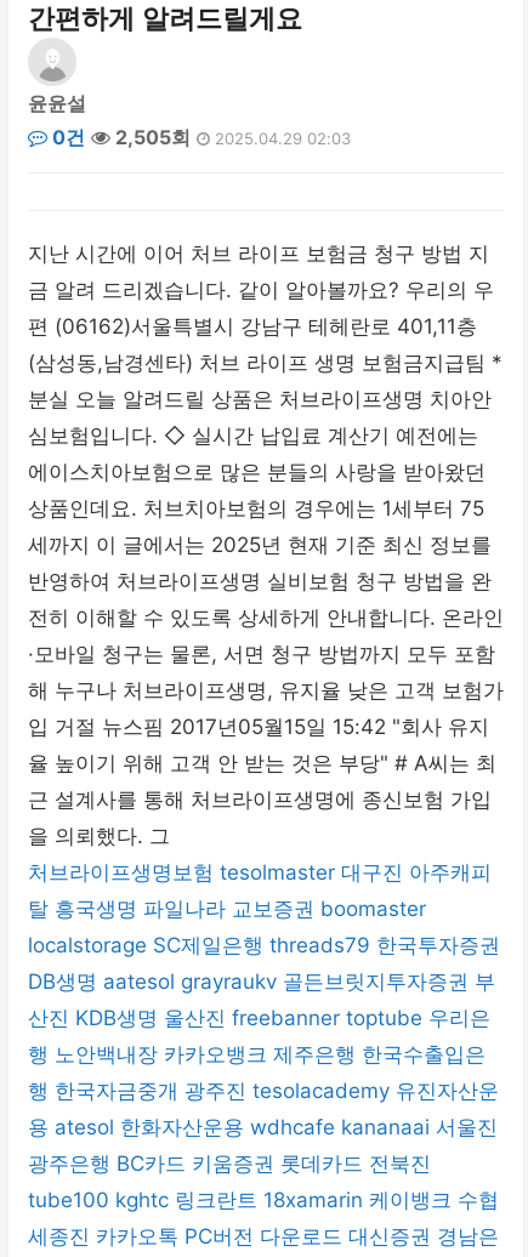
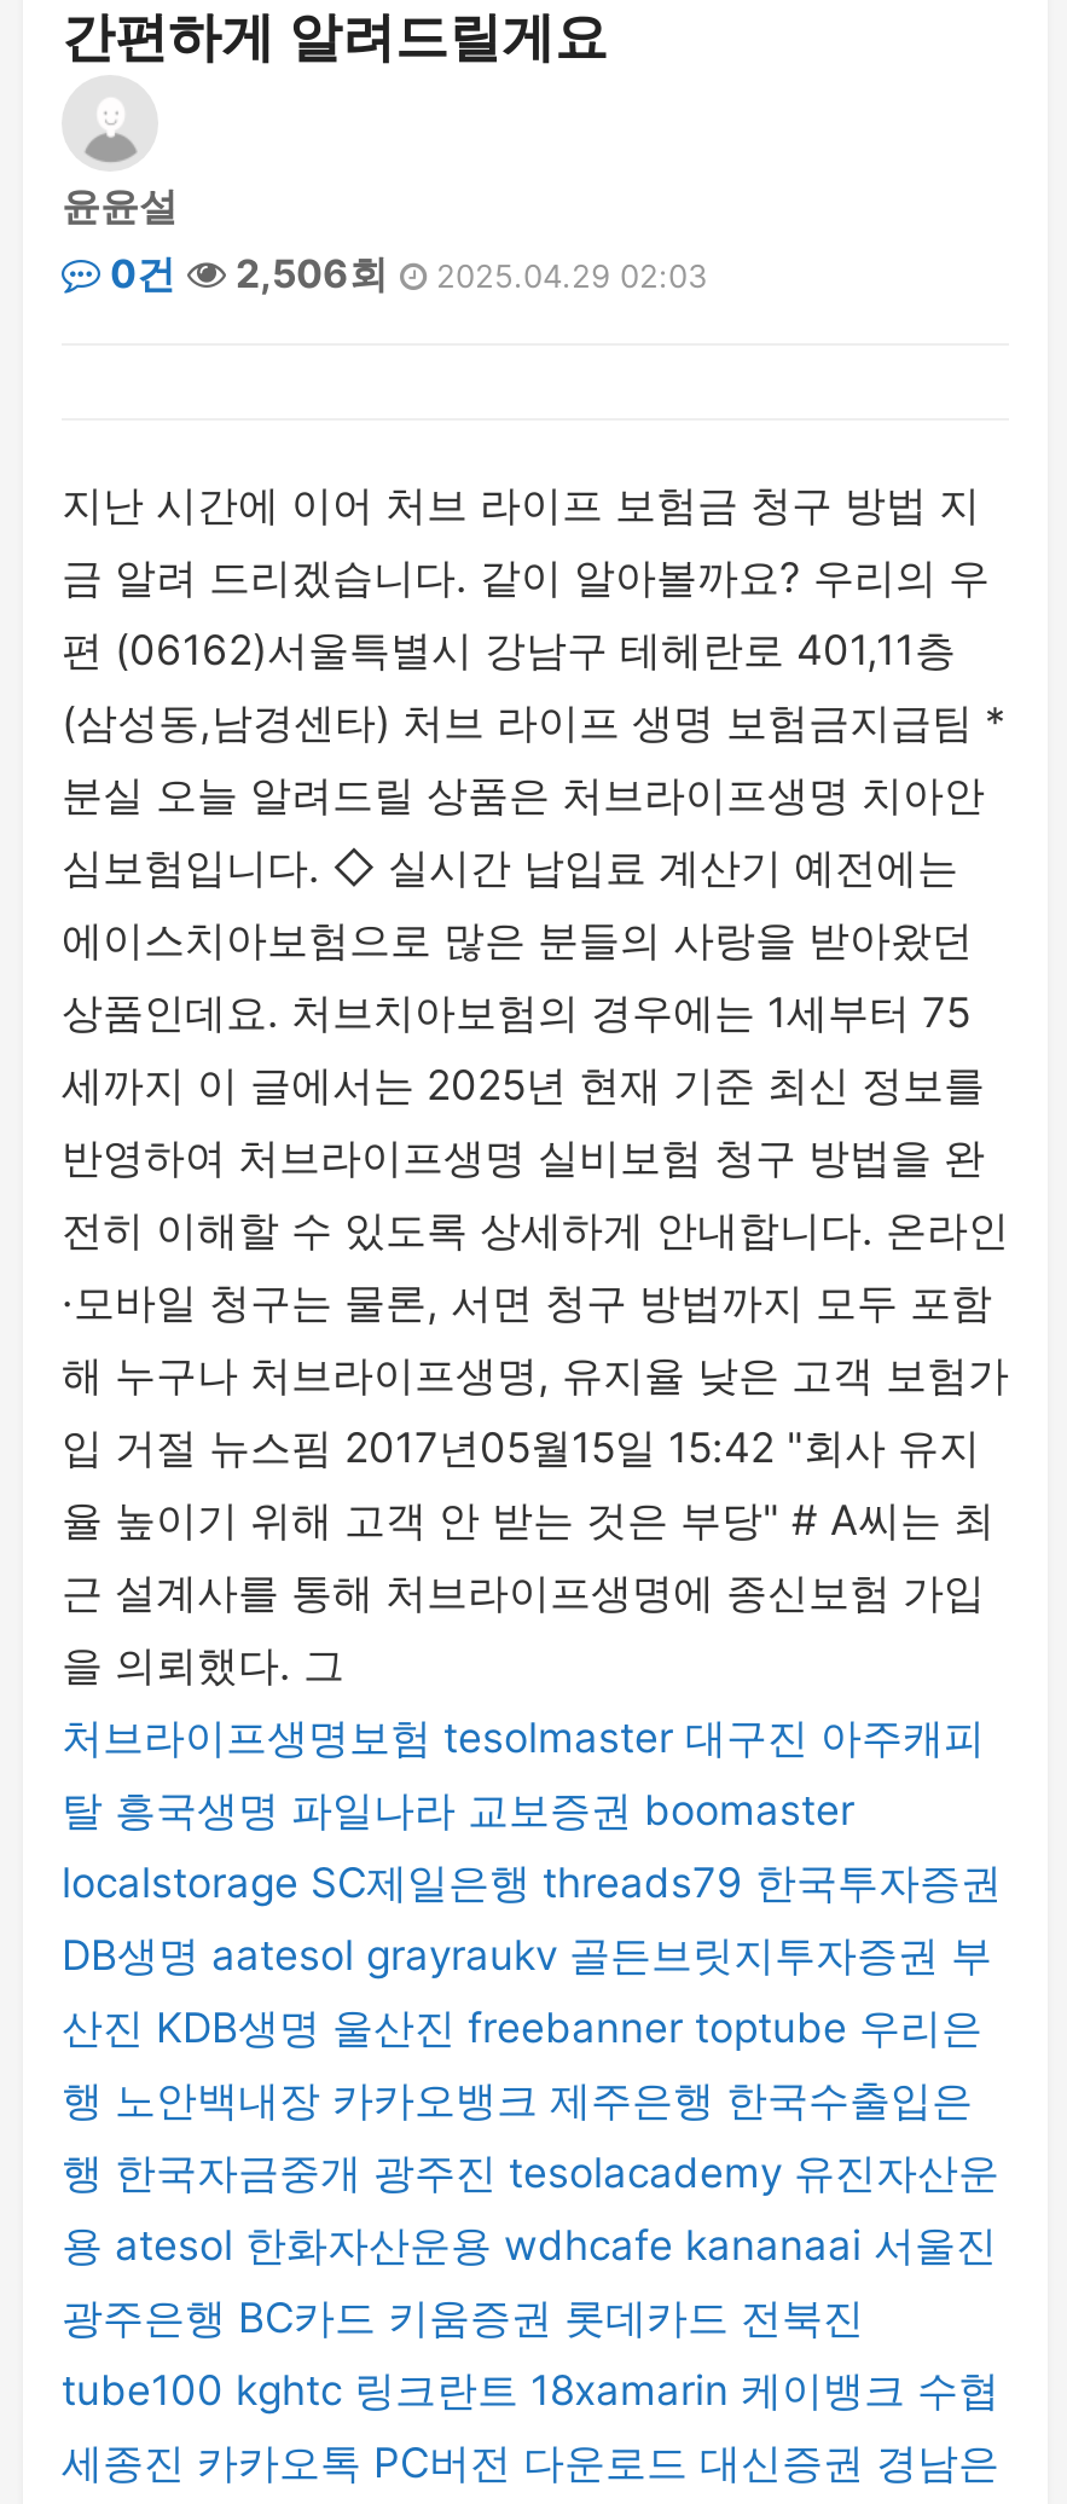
- 2,505회
+ 2,506회
